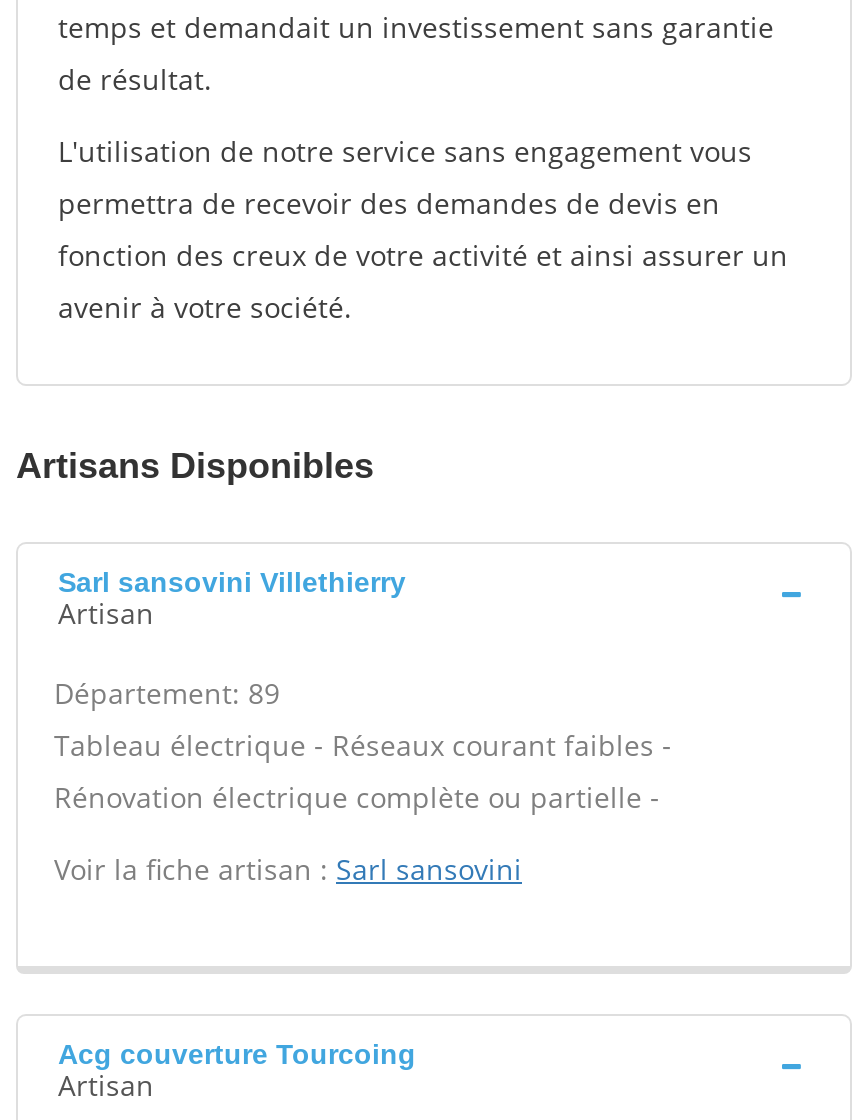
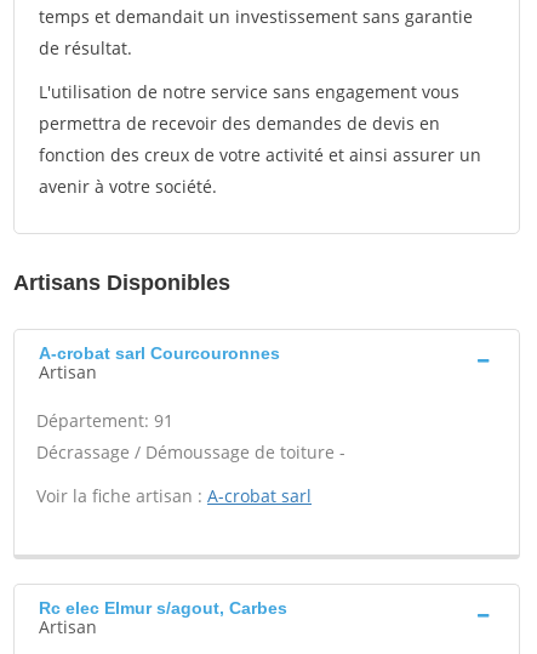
- Sarl sansovini Villethierry
+ A-crobat sarl Courcouronnes

- Département: 89
- Tableau électrique - Réseaux courant faibles -
- Rénovation électrique complète ou partielle -
+ Département: 91
+ Décrassage / Démoussage de toiture -

- Voir la fiche artisan : Sarl sansovini
+ Voir la fiche artisan : A-crobat sarl

- Acg couverture Tourcoing
+ Rc elec Elmur s/agout, Carbes
